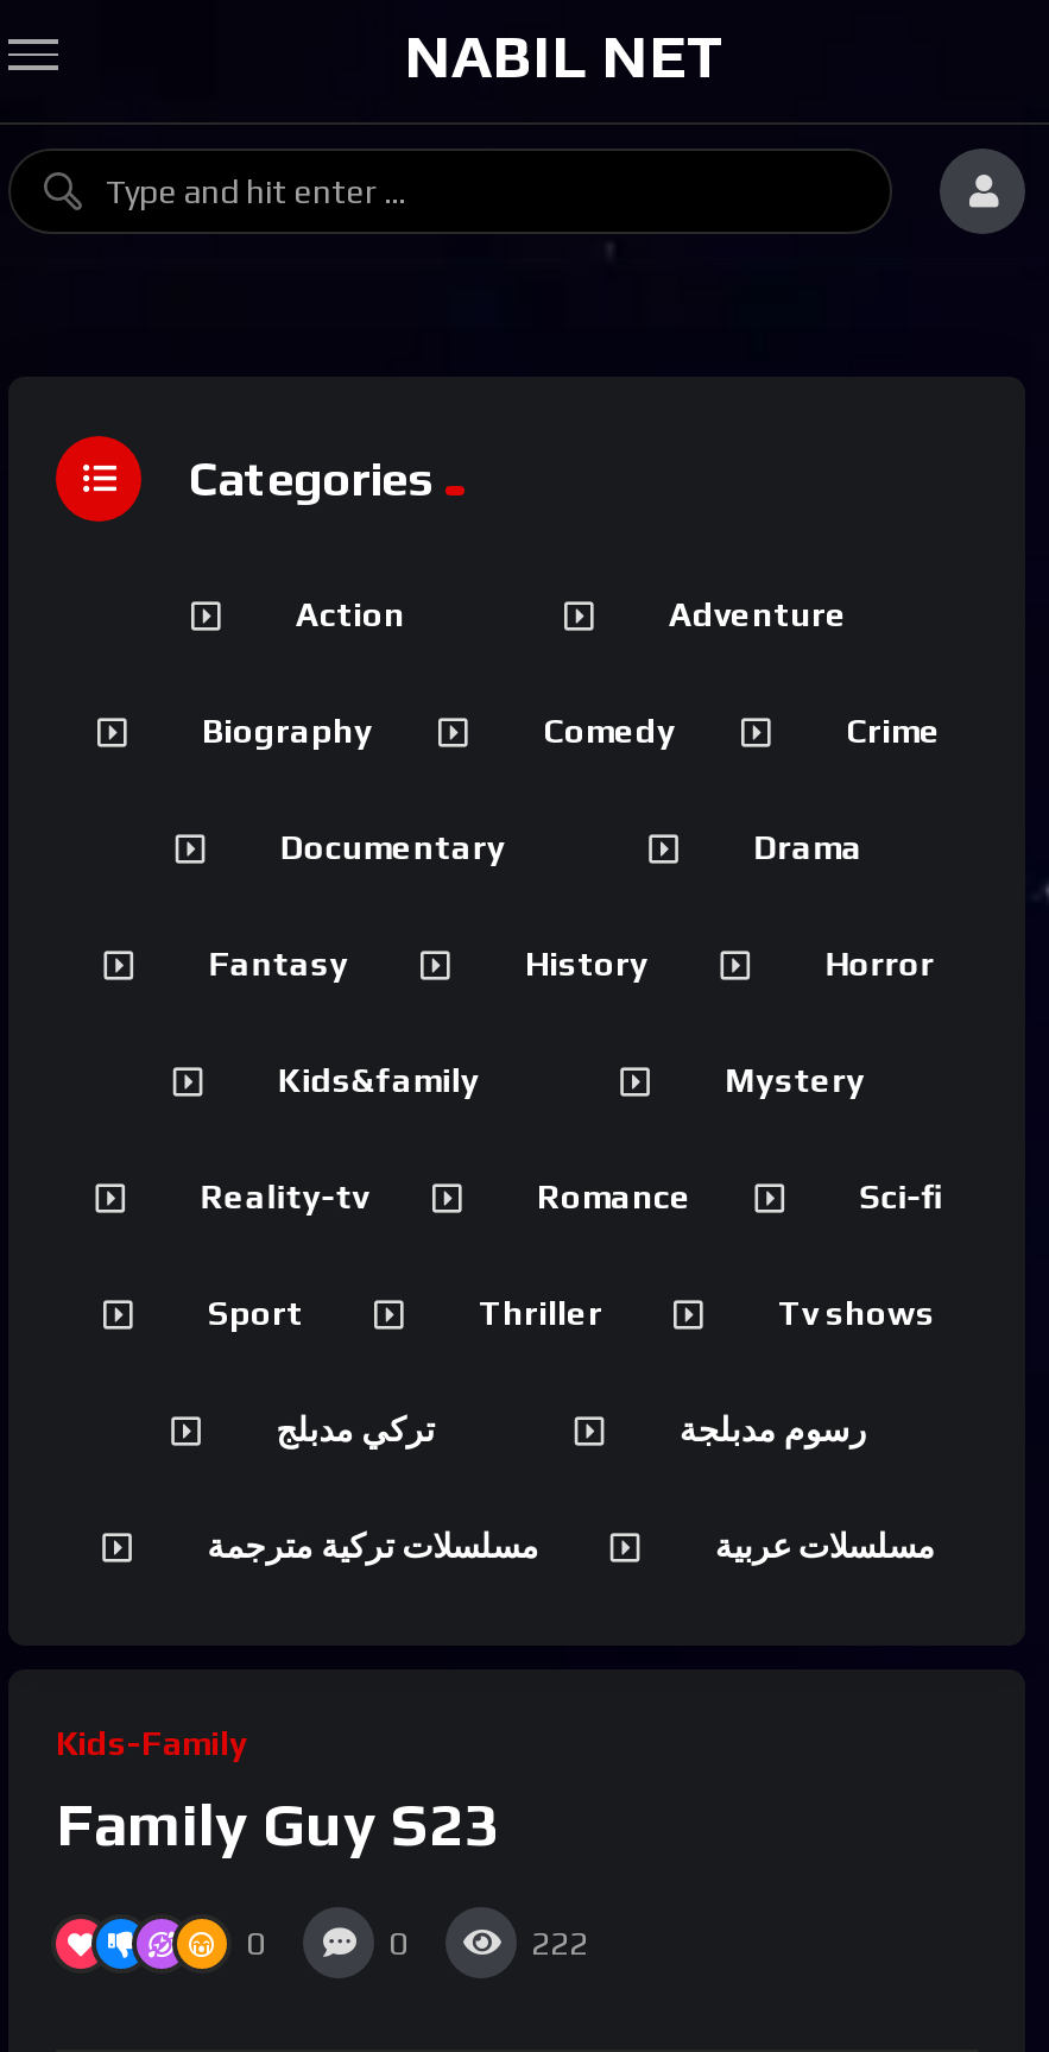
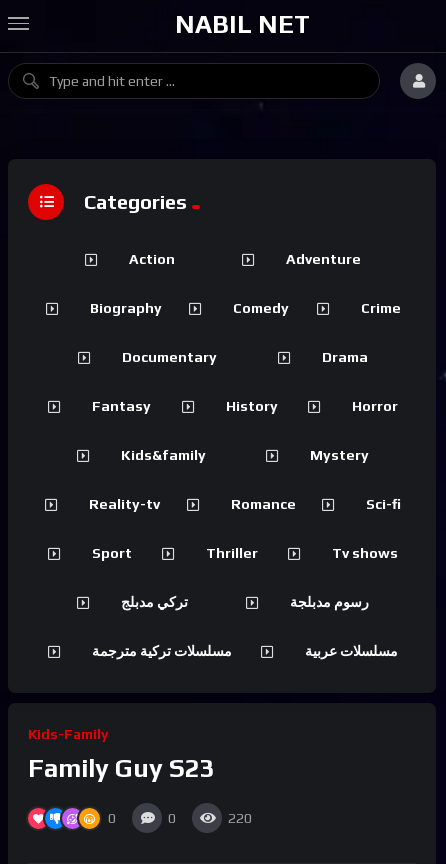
- 222
+ 220
